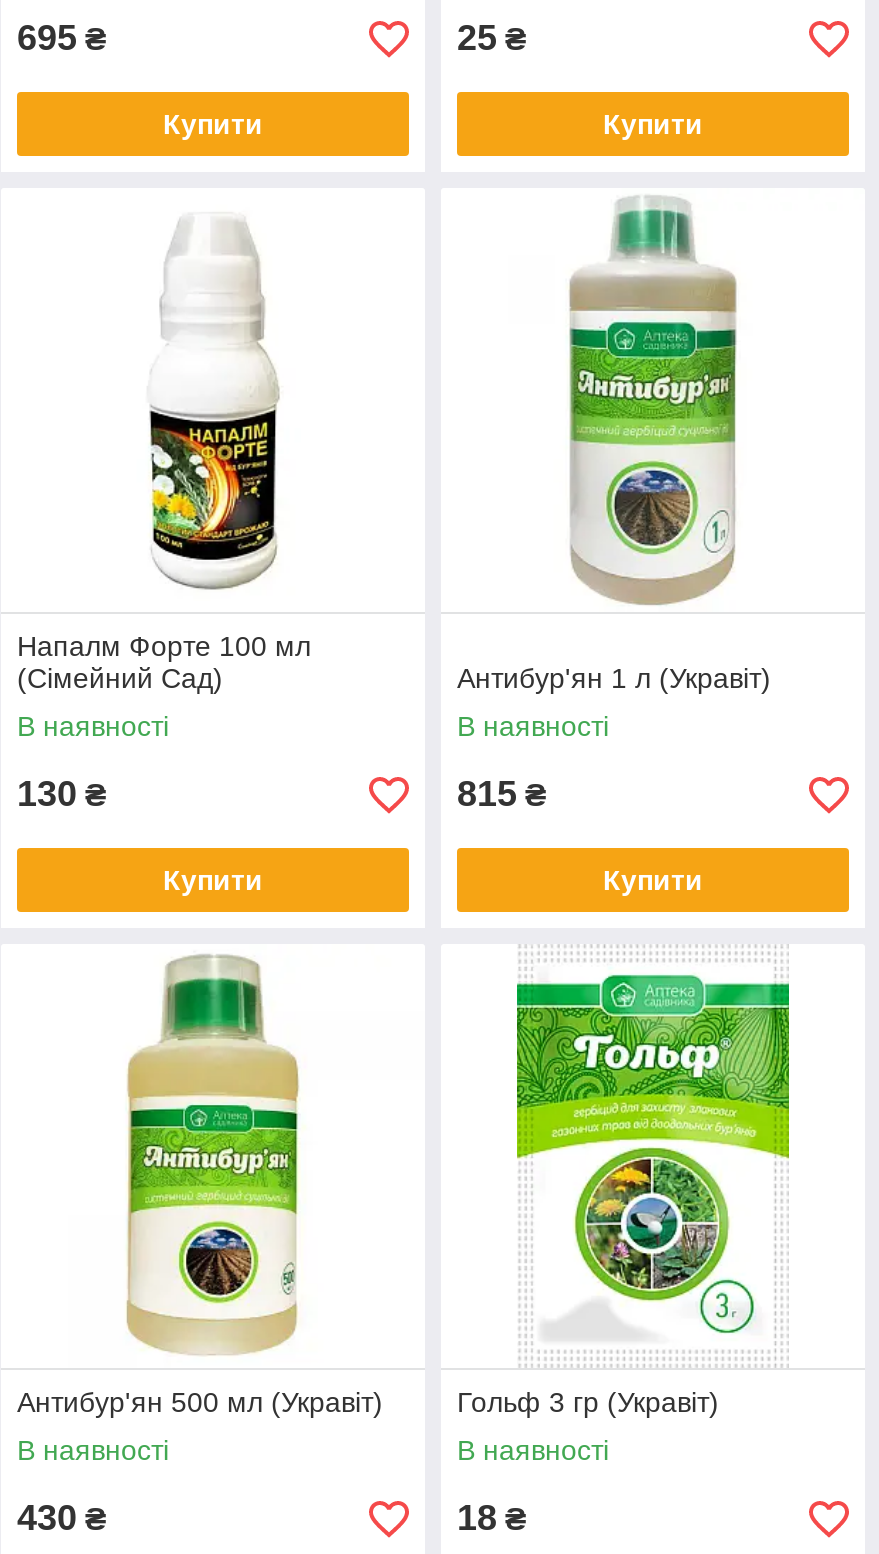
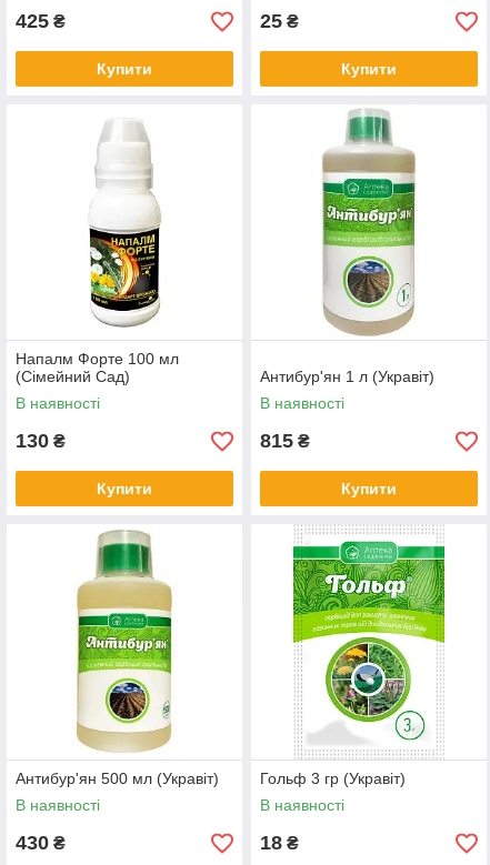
- 695 ₴
+ 425 ₴
